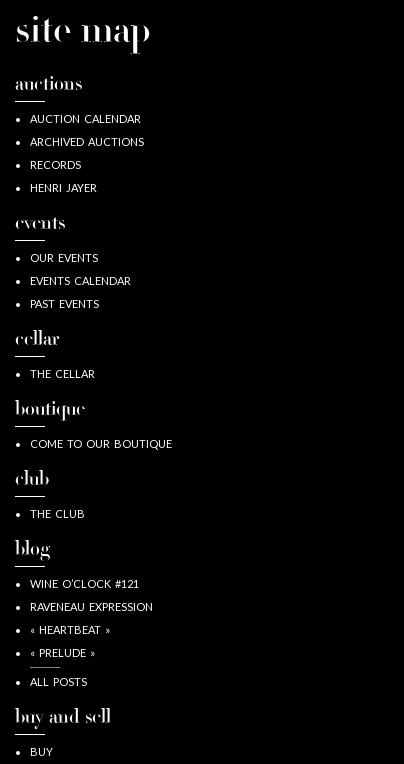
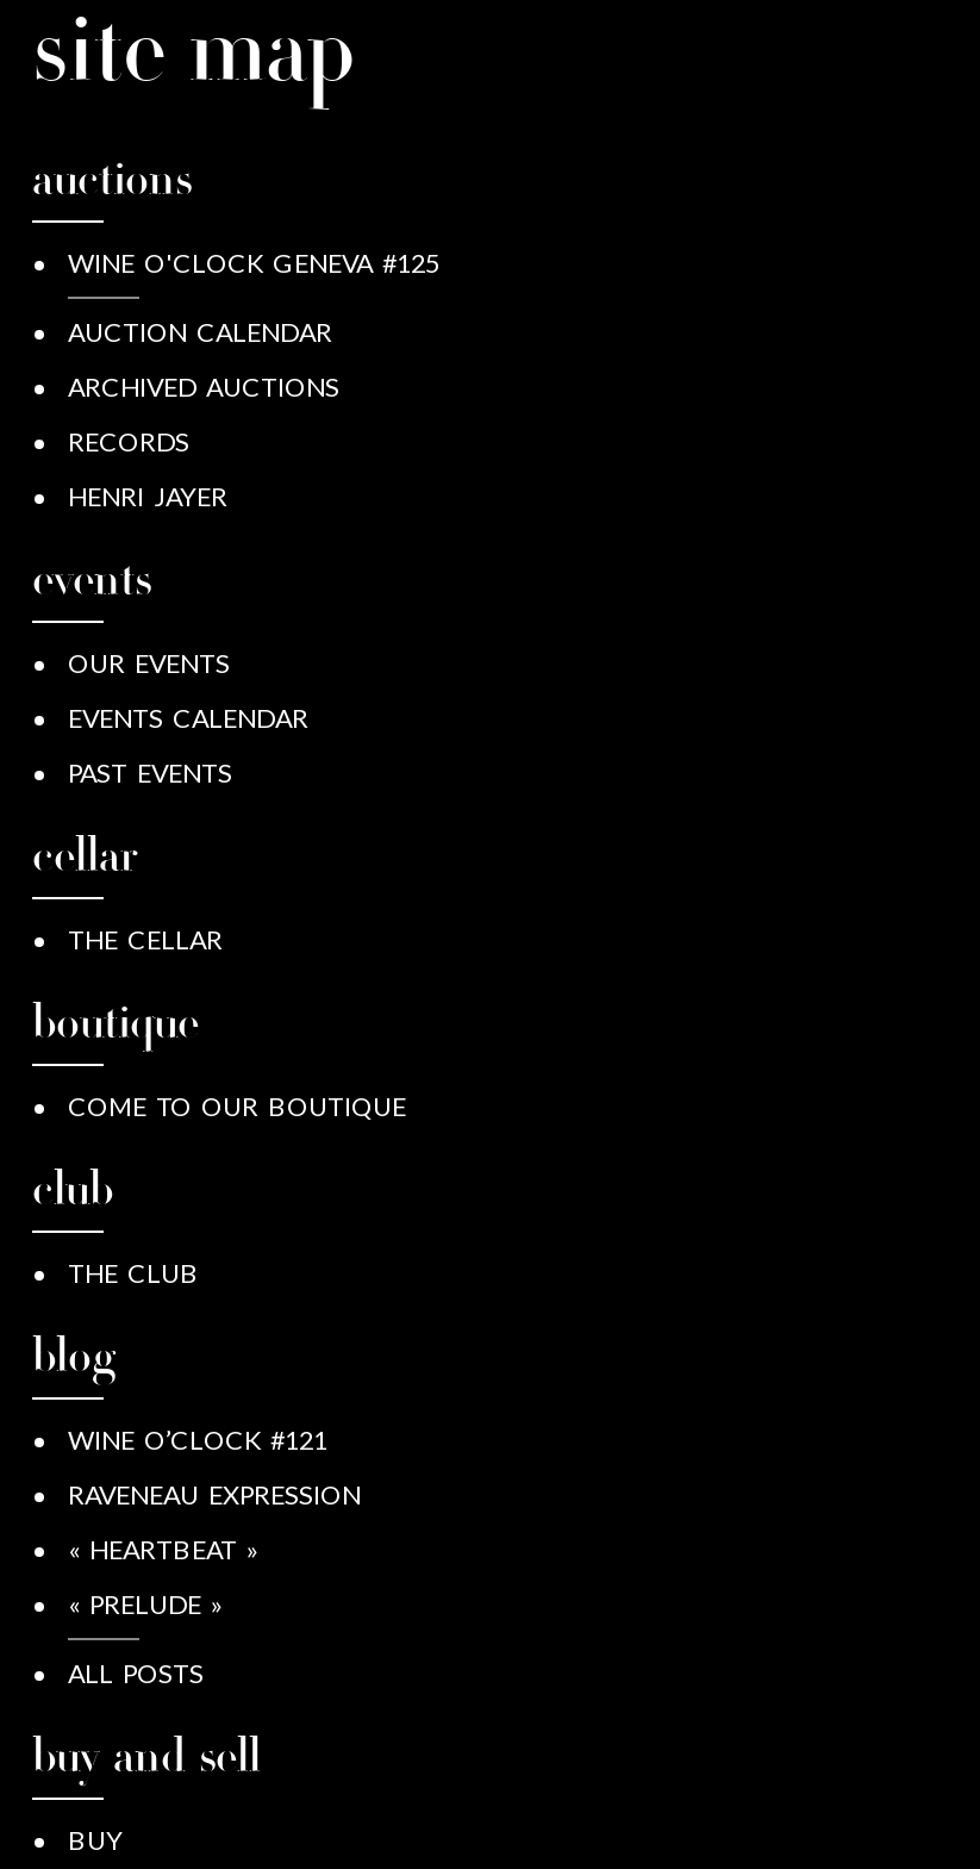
+ WINE O'CLOCK GENEVA #125
